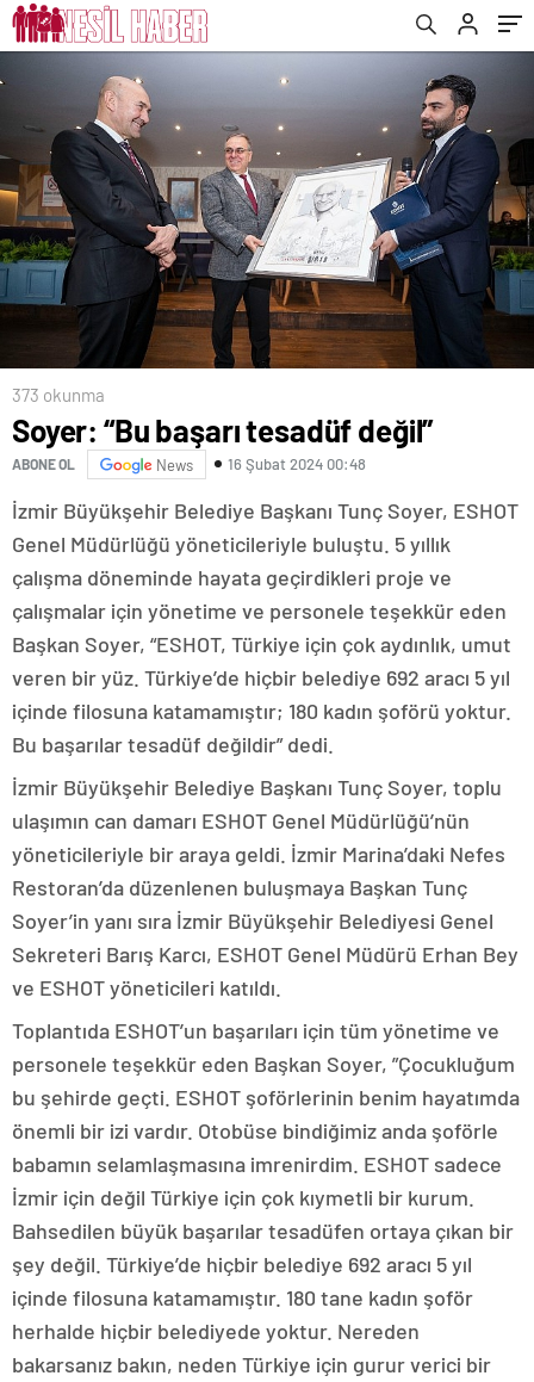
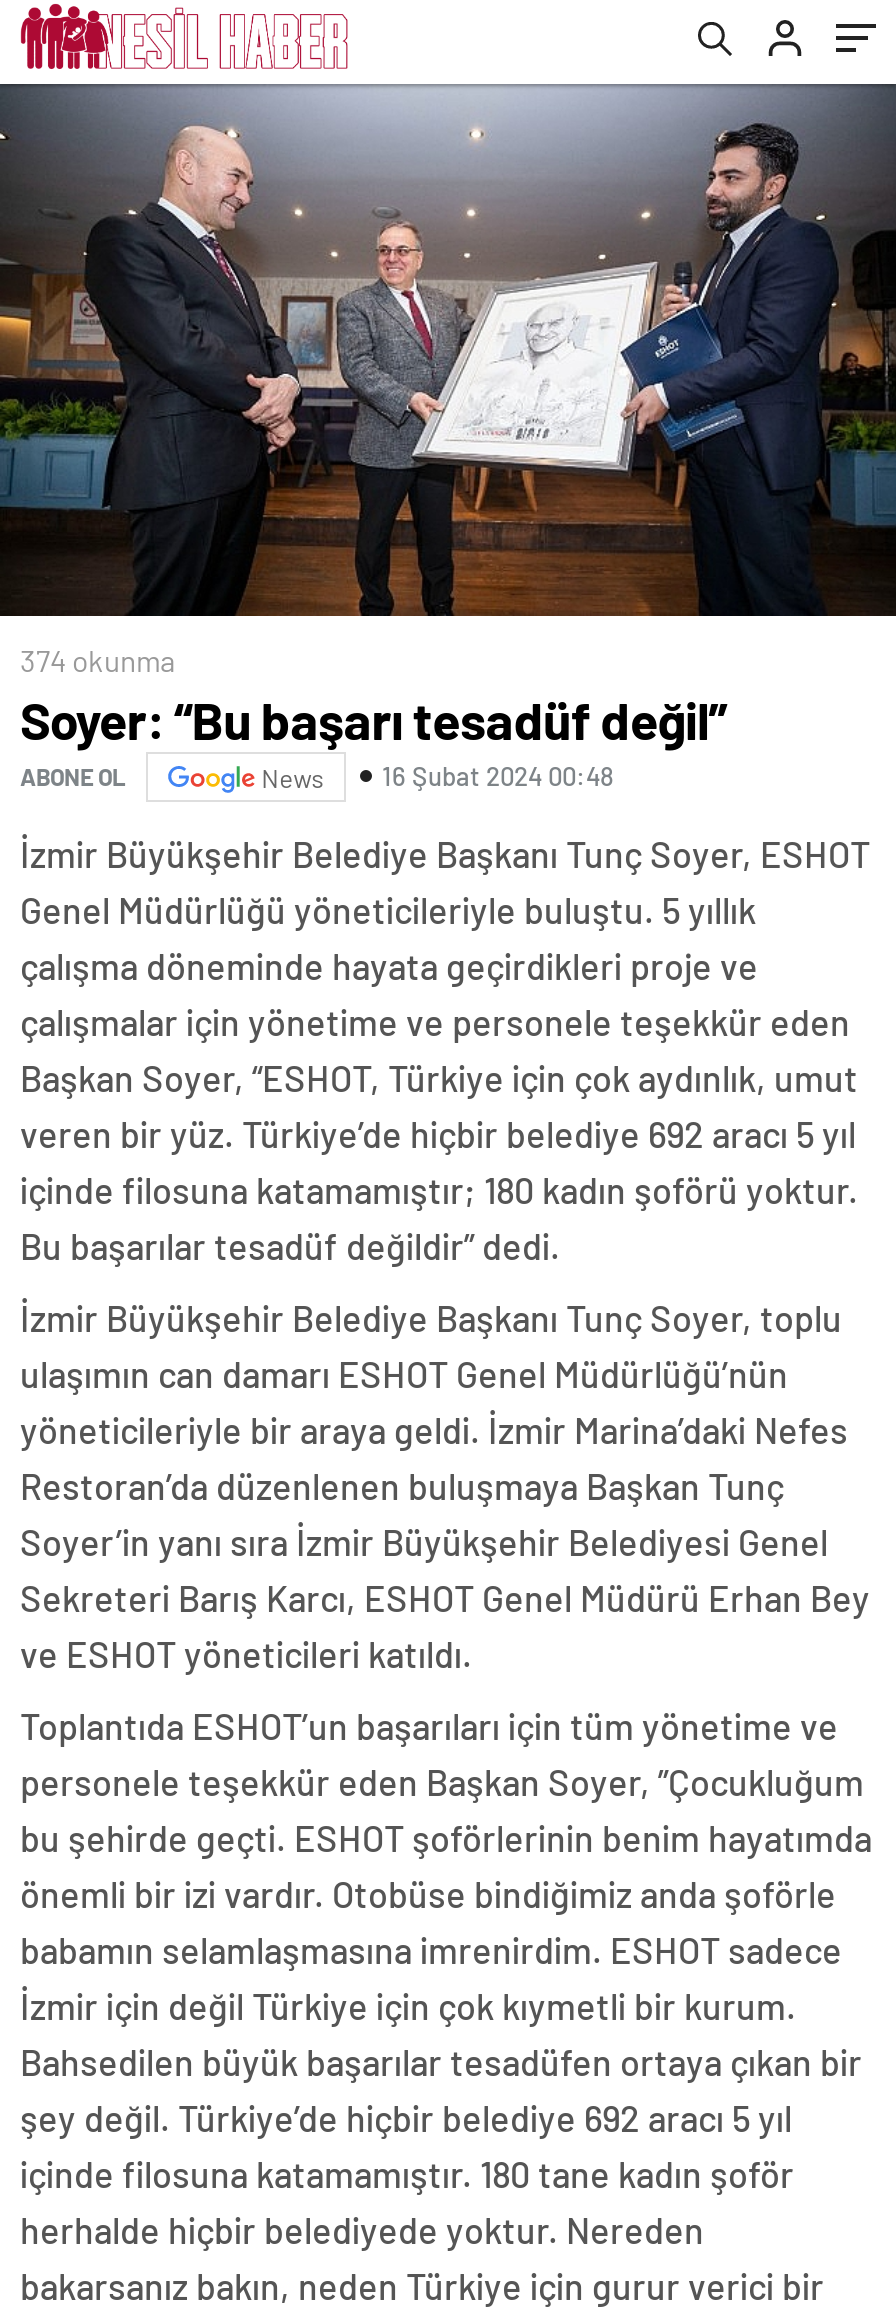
- 373 okunma
+ 374 okunma
